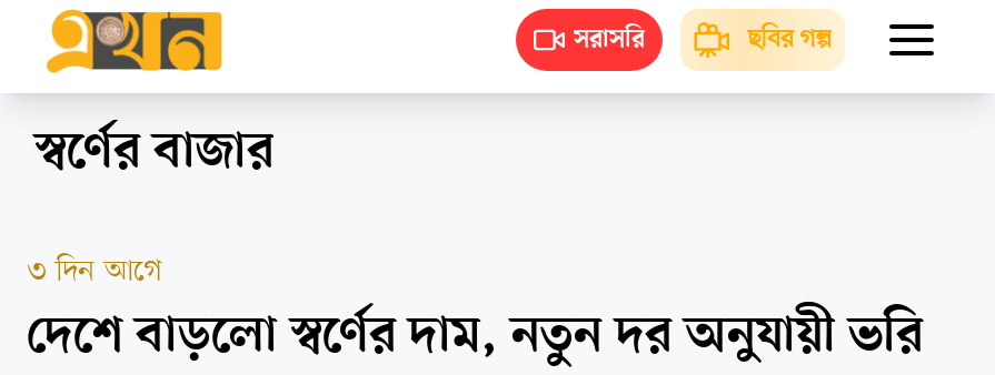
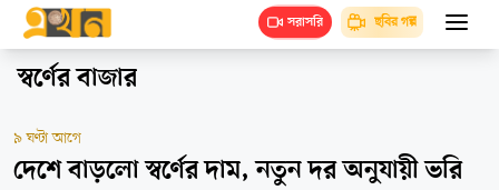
- ৩ দিন আগে
+ ৯ ঘণ্টা আগে
